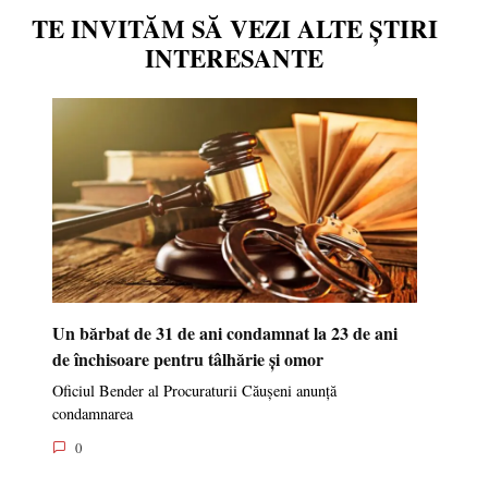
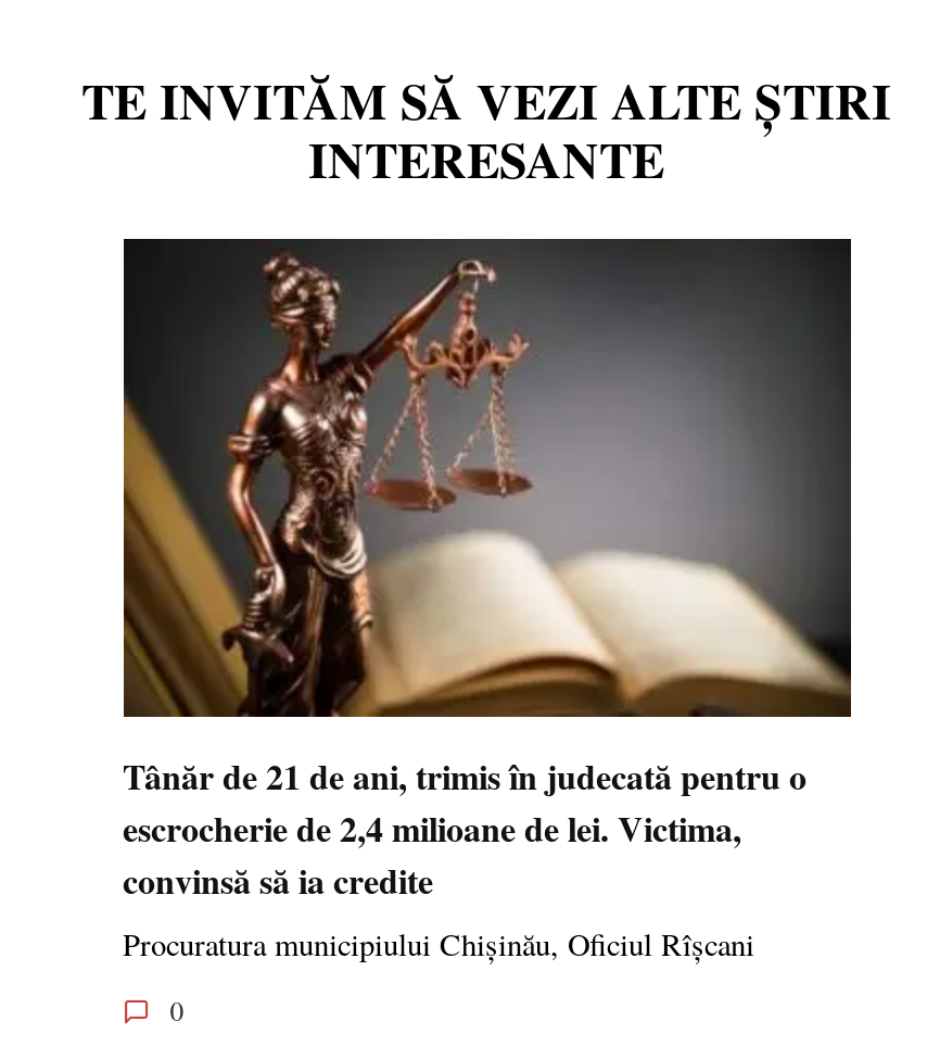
- [image]
- Un bărbat de 31 de ani condamnat la 23 de ani
- de închisoare pentru tâlhărie și omor
- Oficiul Bender al Procuraturii Căușeni anunță
- condamnarea
+ [image]
+ Tânăr de 21 de ani, trimis în judecată pentru o
+ escrocherie de 2,4 milioane de lei. Victima,
+ convinsă să ia credite
+ Procuratura municipiului Chișinău, Oficiul Rîșcani
